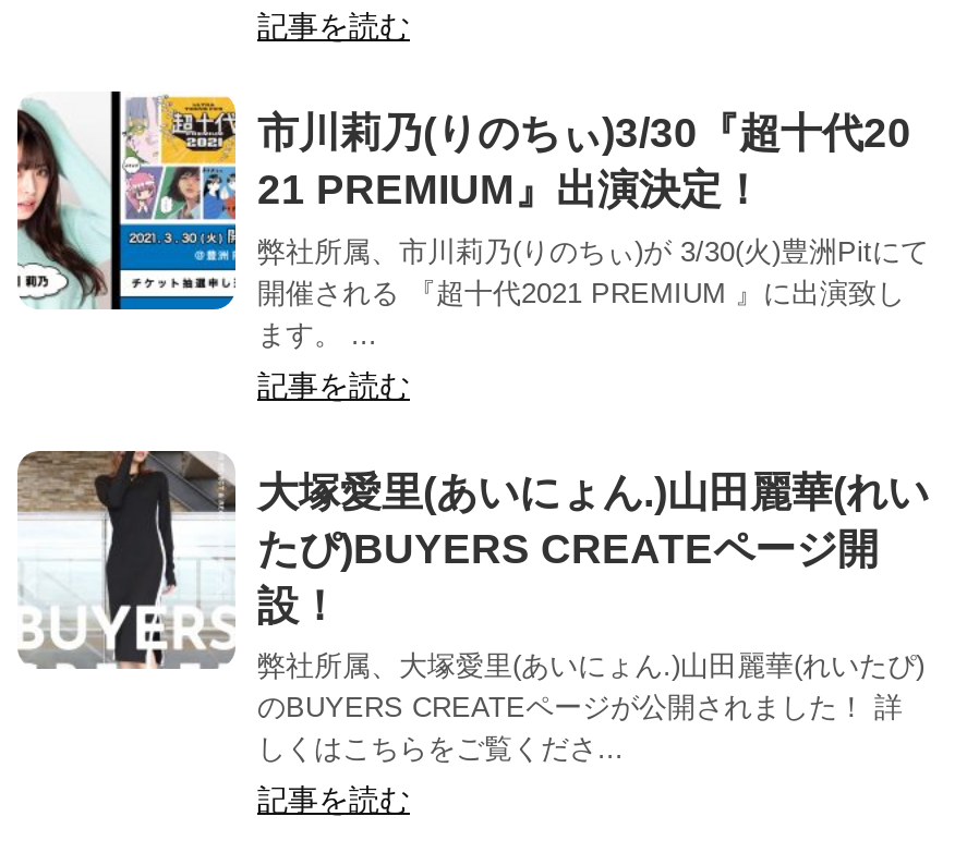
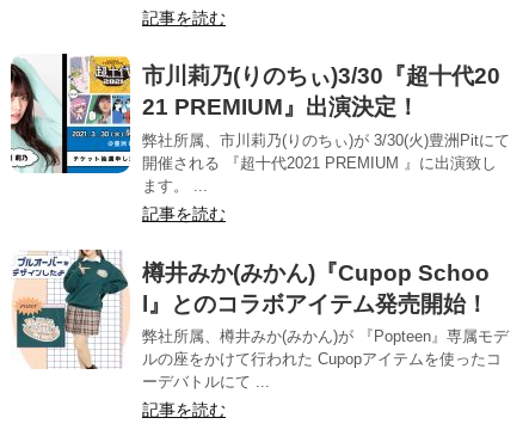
- [image]
- 大塚愛里(あいにょん.)山田麗華(れい
- たぴ)BUYERS CREATEページ開
- 設！
+ [image]
+ 樽井みか(みかん)『Cupop Schoo
+ l』とのコラボアイテム発売開始！

- 弊社所属、大塚愛里(あいにょん.)山田麗華(れいたぴ)
- のBUYERS CREATEページが公開されました！ 詳
- しくはこちらをご覧くださ...
+ 弊社所属、樽井みか(みかん)が 『Popteen』専属モデ
+ ルの座をかけて行われた Cupopアイテムを使ったコ
+ ーデバトルにて ...
